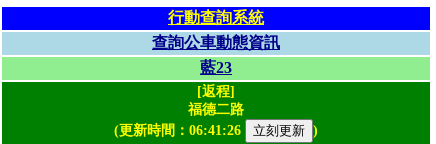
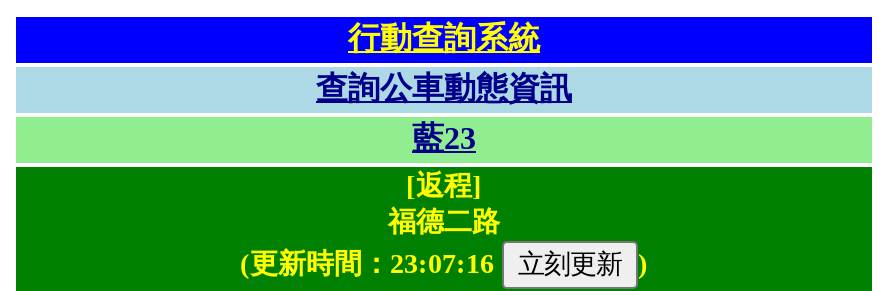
- (更新時間：06:41:26
+ (更新時間：23:07:16
